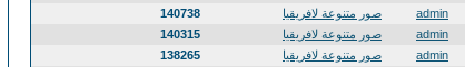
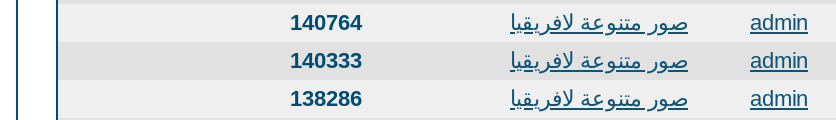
- 140738
+ 140764

- 140315
+ 140333

- 138265
+ 138286
